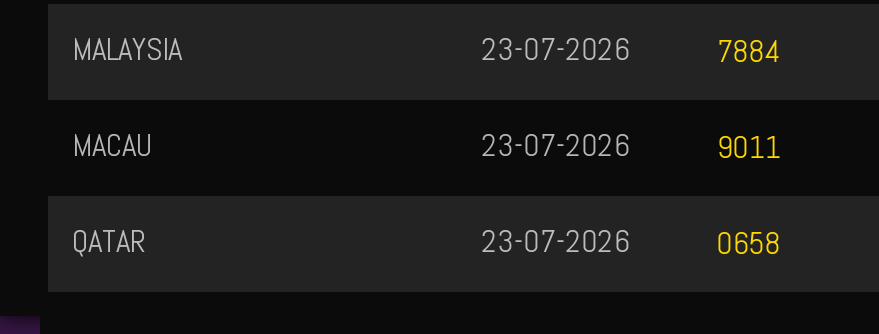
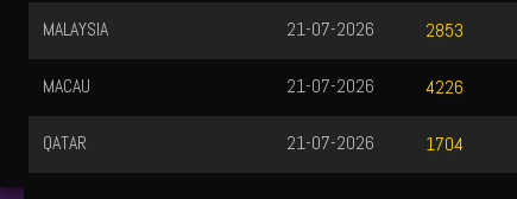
- 23-07-2026
+ 21-07-2026

- 7884
+ 2853

- 23-07-2026
+ 21-07-2026

- 9011
+ 4226

- 23-07-2026
+ 21-07-2026

- 0658
+ 1704
